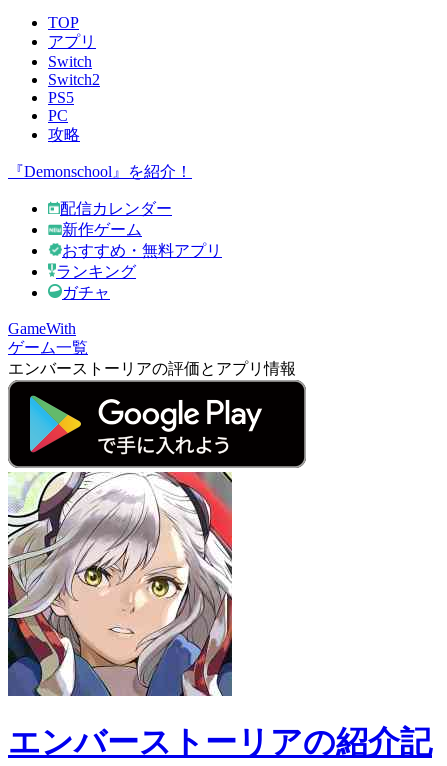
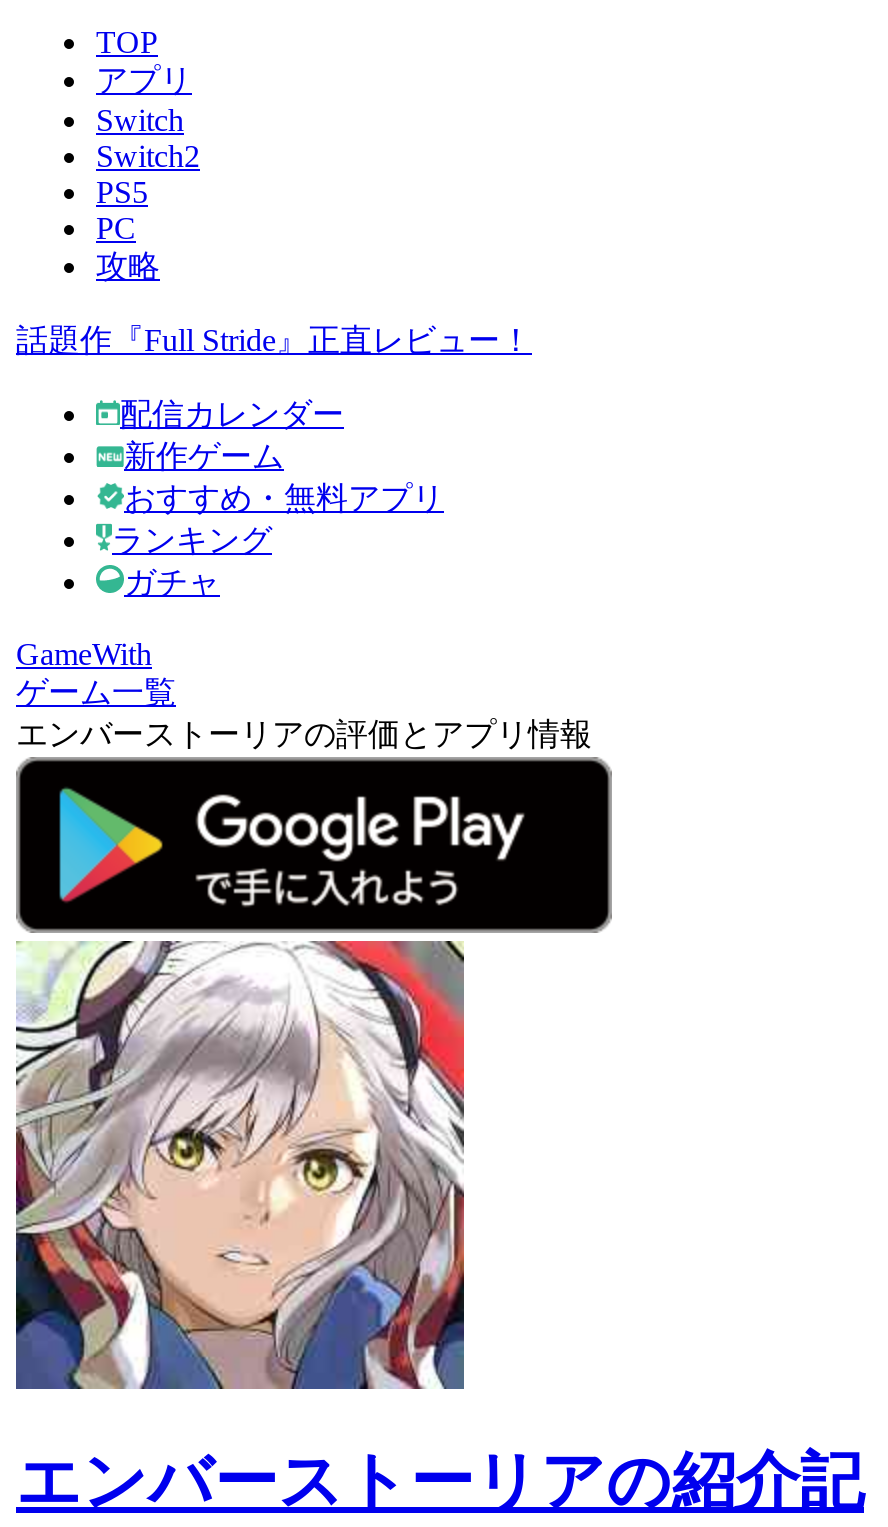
- 『Demonschool』を紹介！
+ 話題作『Full Stride』正直レビュー！
